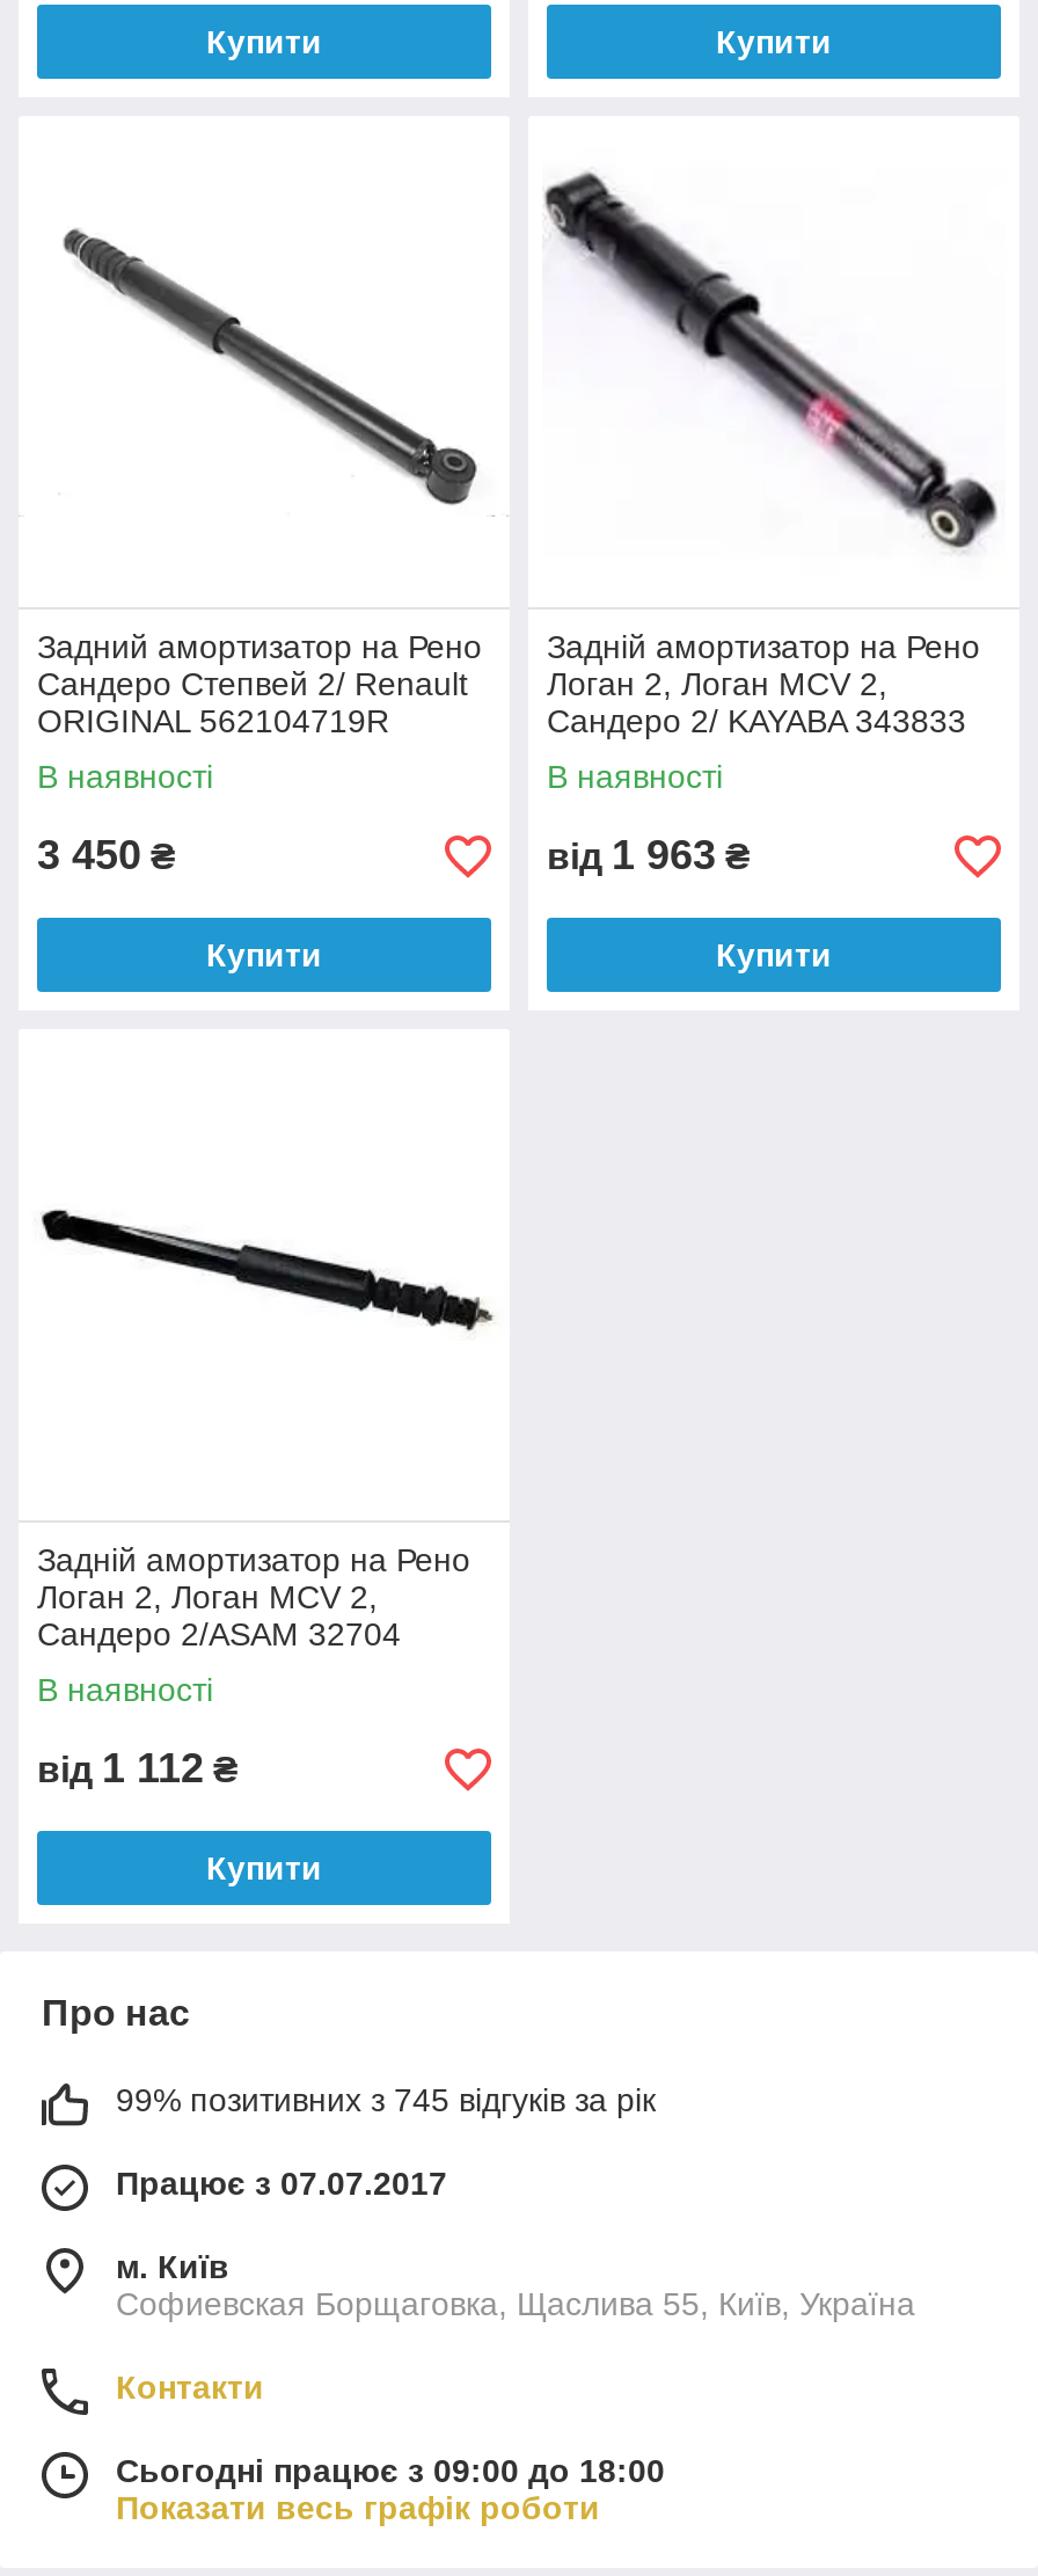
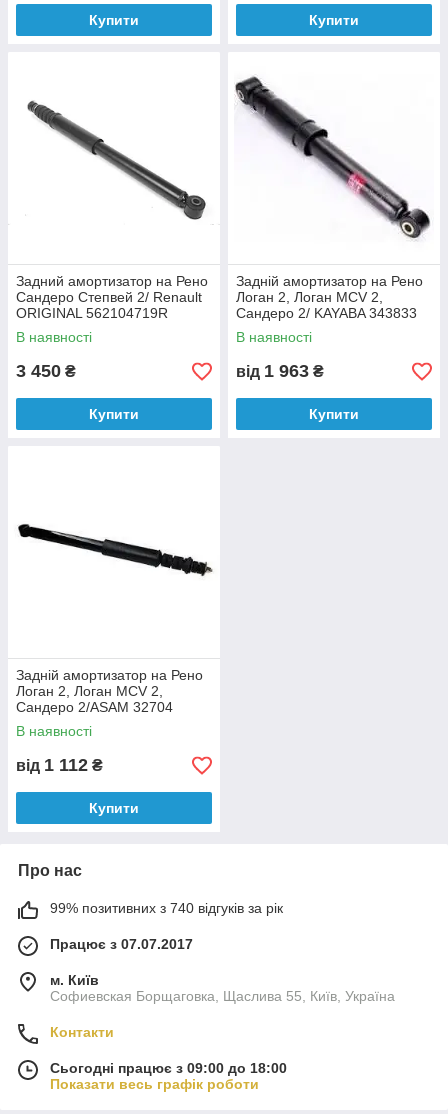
- 99% позитивних з 745 відгуків за рік
+ 99% позитивних з 740 відгуків за рік
